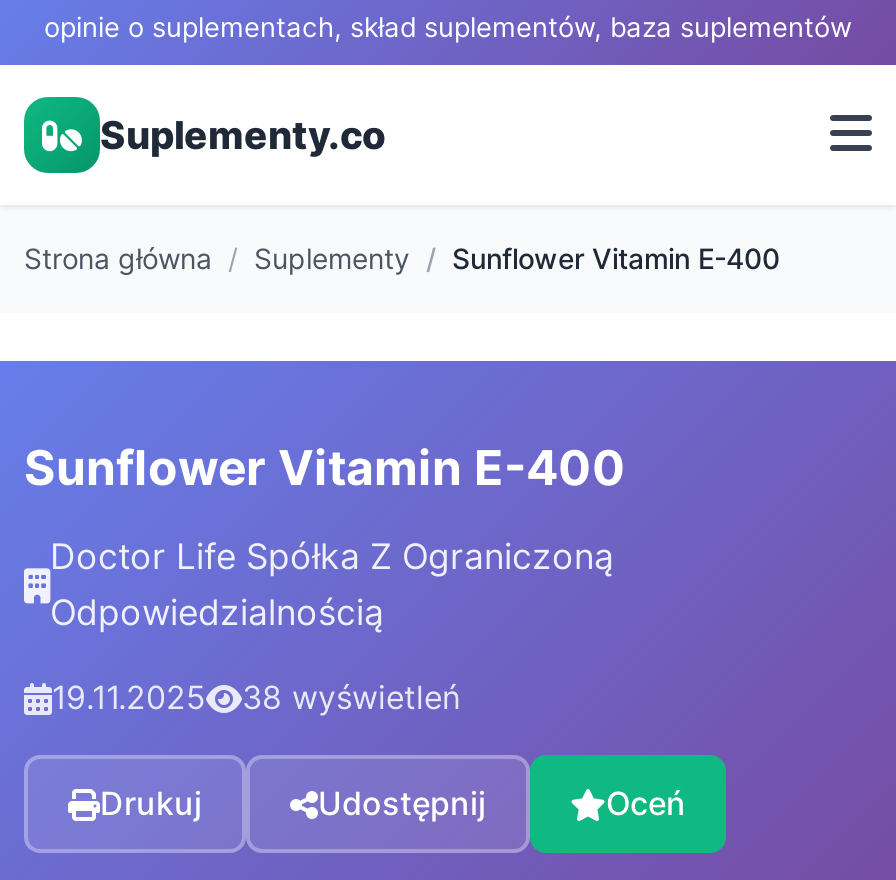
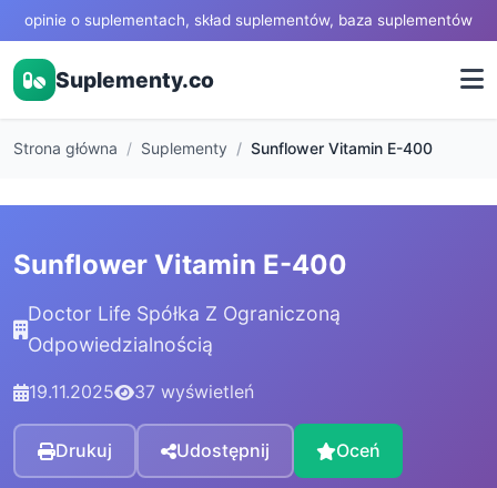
- 19.11.2025 38 wyświetleń
+ 19.11.2025 37 wyświetleń
